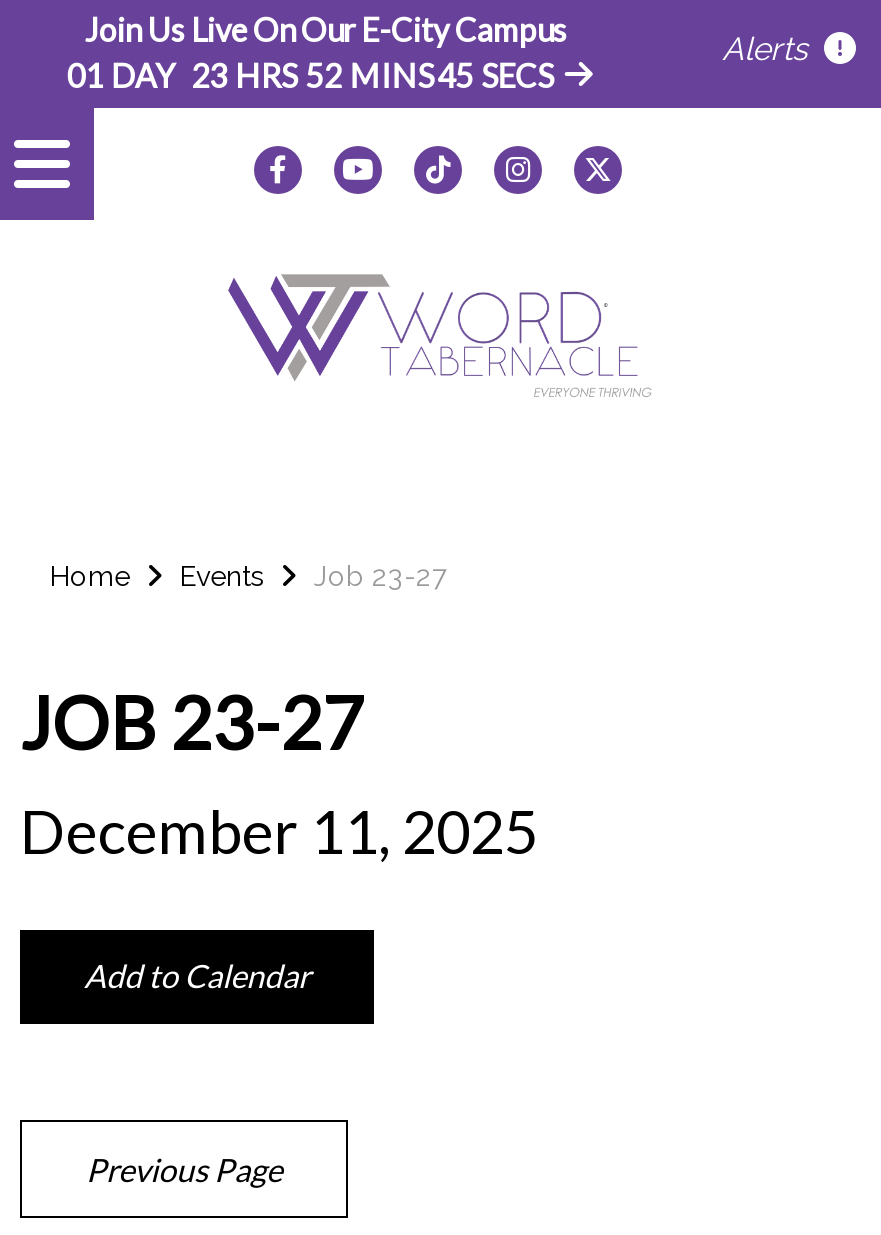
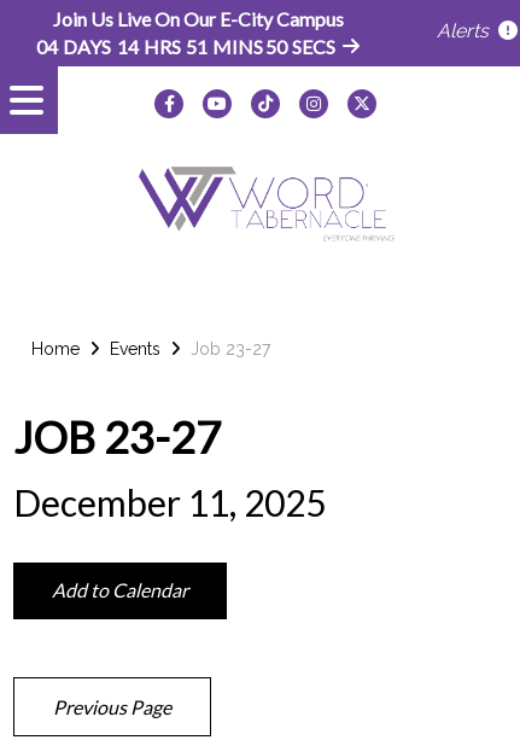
- 01 DAY 23 HRS 52 MINS 45 SECS
+ 04 DAYS 14 HRS 51 MINS 50 SECS
